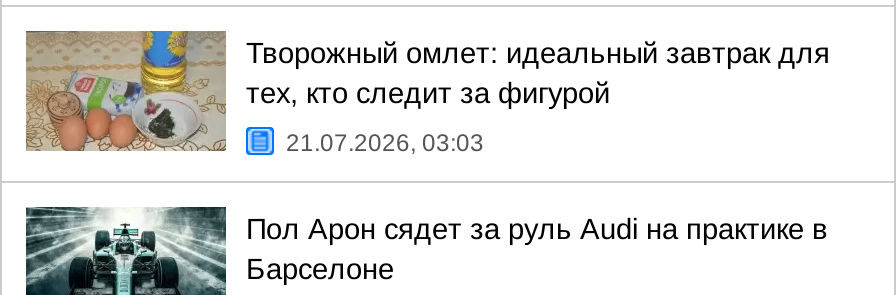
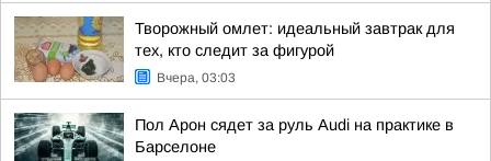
- 21.07.2026, 03:03
+ Вчера, 03:03
